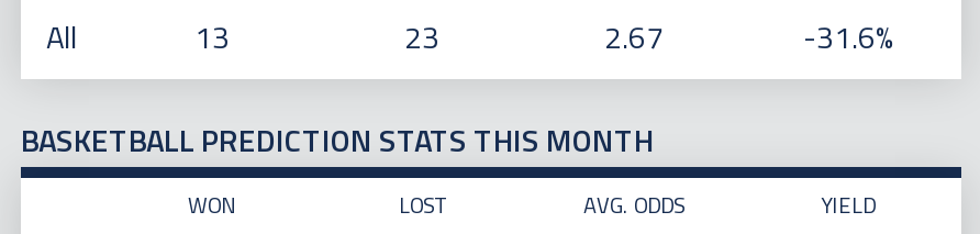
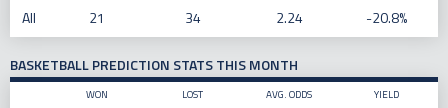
- 13
+ 21

- 23
+ 34

- 2.67
+ 2.24

- -31.6%
+ -20.8%
